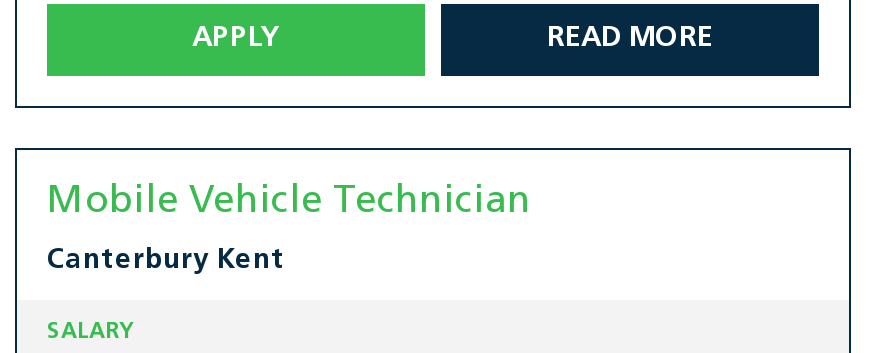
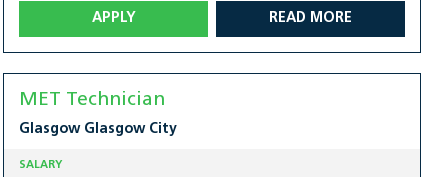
- Mobile Vehicle Technician
+ MET Technician

- Canterbury Kent
+ Glasgow Glasgow City
